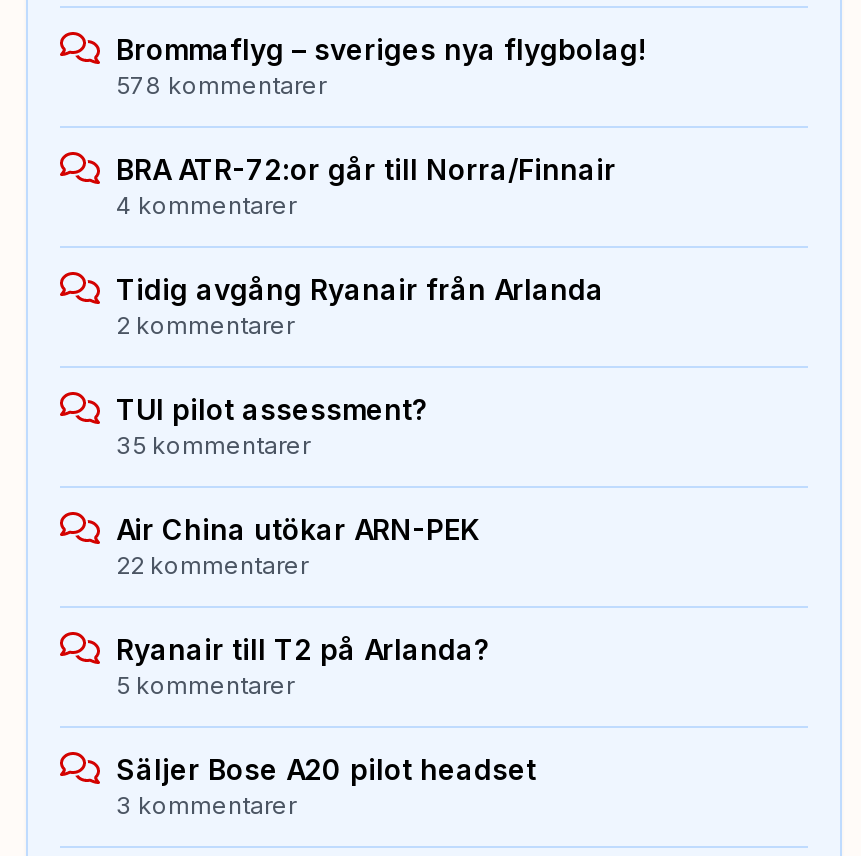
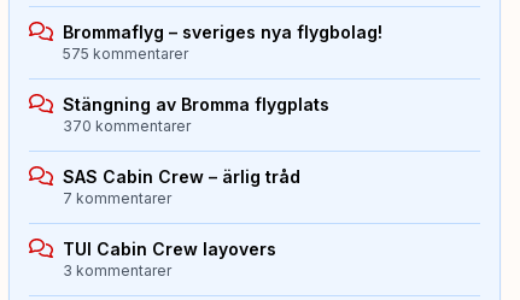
- 578 kommentarer
- BRA ATR-72:or går till Norra/Finnair
- 4 kommentarer
- Tidig avgång Ryanair från Arlanda
- 2 kommentarer
- TUI pilot assessment?
- 35 kommentarer
- Air China utökar ARN-PEK
- 22 kommentarer
- Ryanair till T2 på Arlanda?
- 5 kommentarer
- Säljer Bose A20 pilot headset
+ 575 kommentarer
+ Stängning av Bromma flygplats
+ 370 kommentarer
+ SAS Cabin Crew – ärlig tråd
+ 7 kommentarer
+ TUI Cabin Crew layovers
